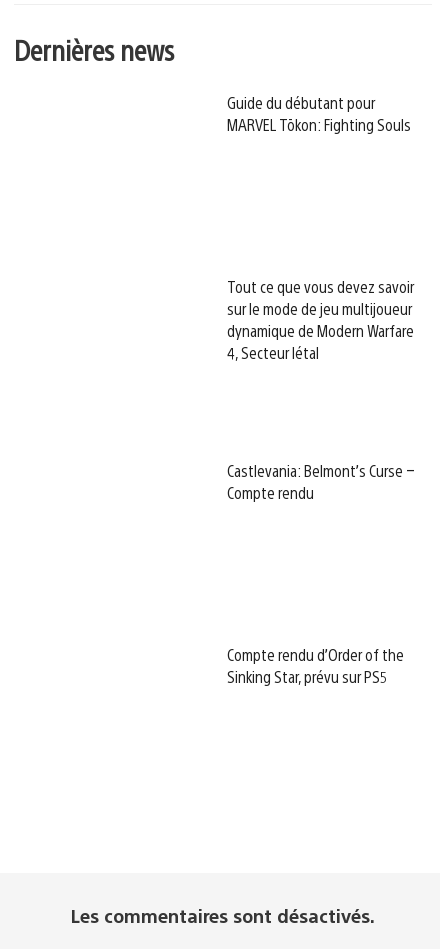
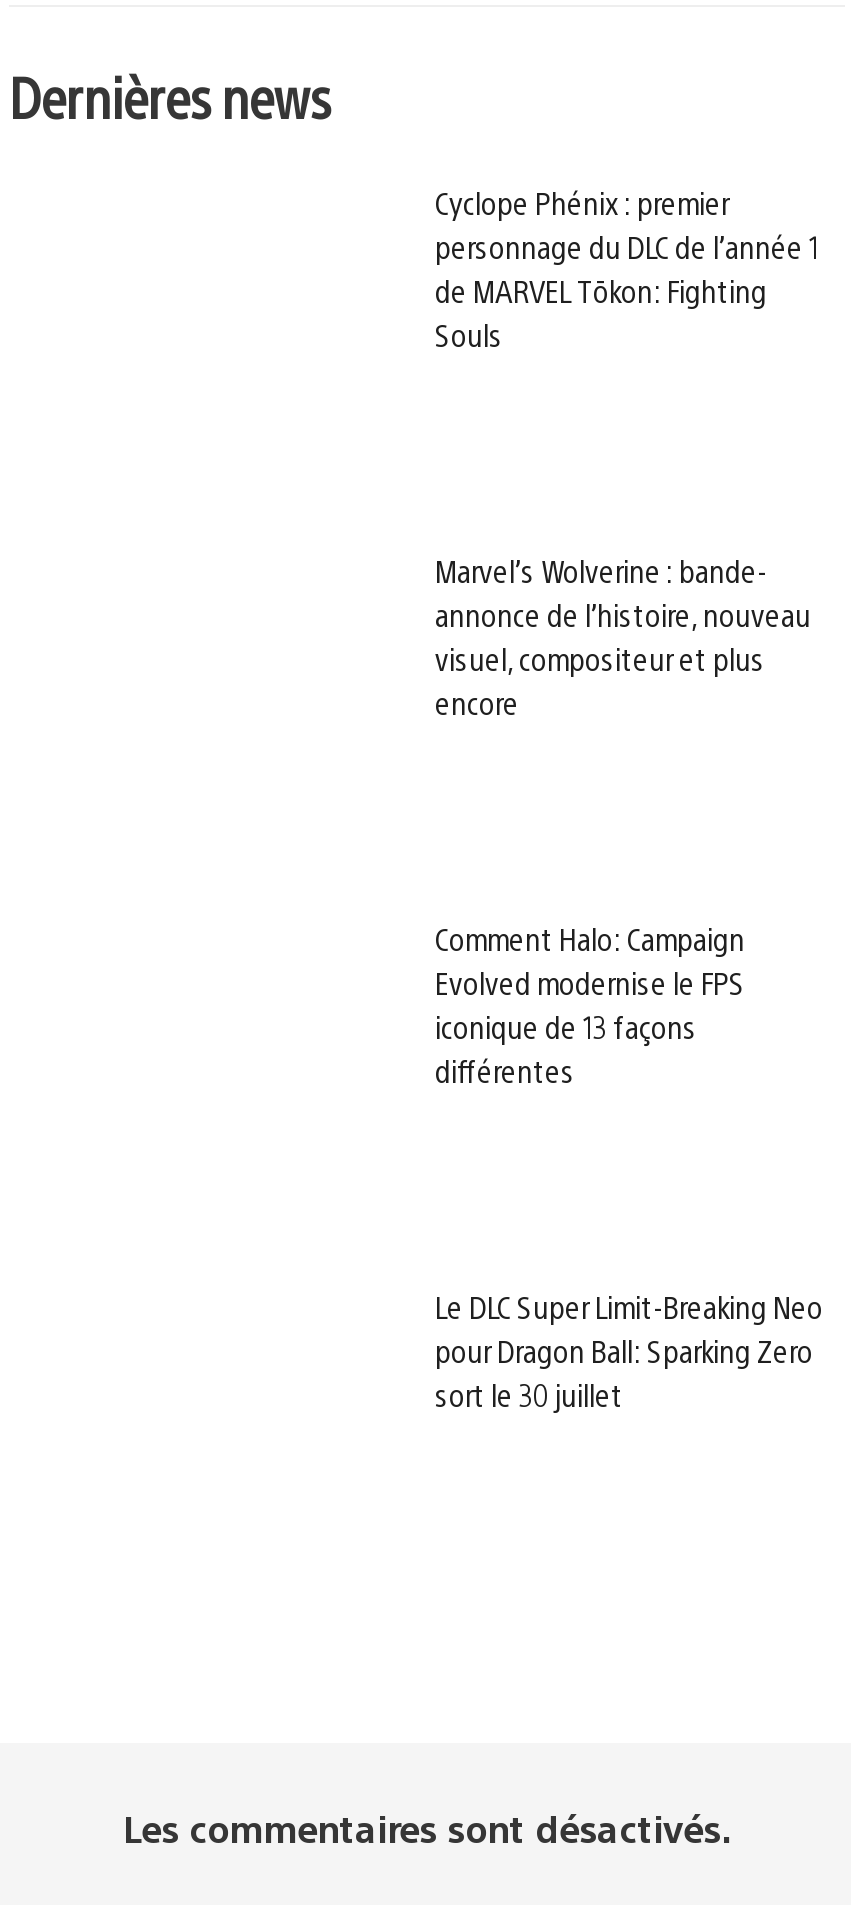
- Guide du débutant pour
- MARVEL Tōkon: Fighting Souls
+ Cyclope Phénix : premier
+ personnage du DLC de l’année 1
+ de MARVEL Tōkon: Fighting
+ Souls

- Tout ce que vous devez savoir
- sur le mode de jeu multijoueur
- dynamique de Modern Warfare
- 4, Secteur létal
+ Marvel’s Wolverine : bande-
+ annonce de l’histoire, nouveau
+ visuel, compositeur et plus
+ encore

- Castlevania: Belmont’s Curse –
- Compte rendu
+ Comment Halo: Campaign
+ Evolved modernise le FPS
+ iconique de 13 façons
+ différentes

- Compte rendu d’Order of the
- Sinking Star, prévu sur PS5
+ Le DLC Super Limit-Breaking Neo
+ pour Dragon Ball: Sparking Zero
+ sort le 30 juillet
